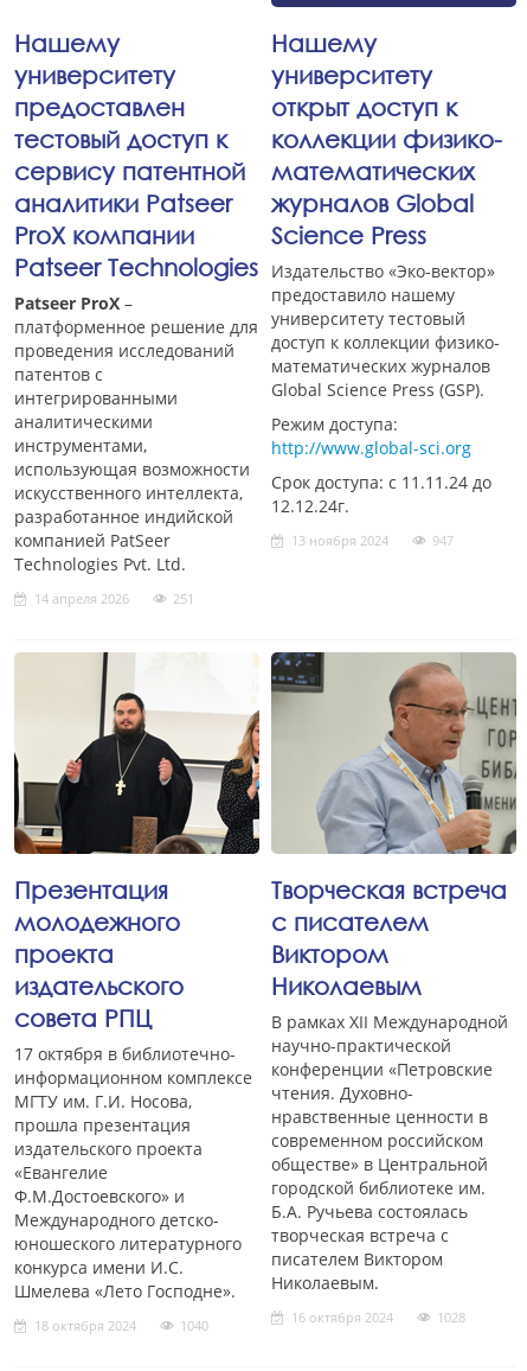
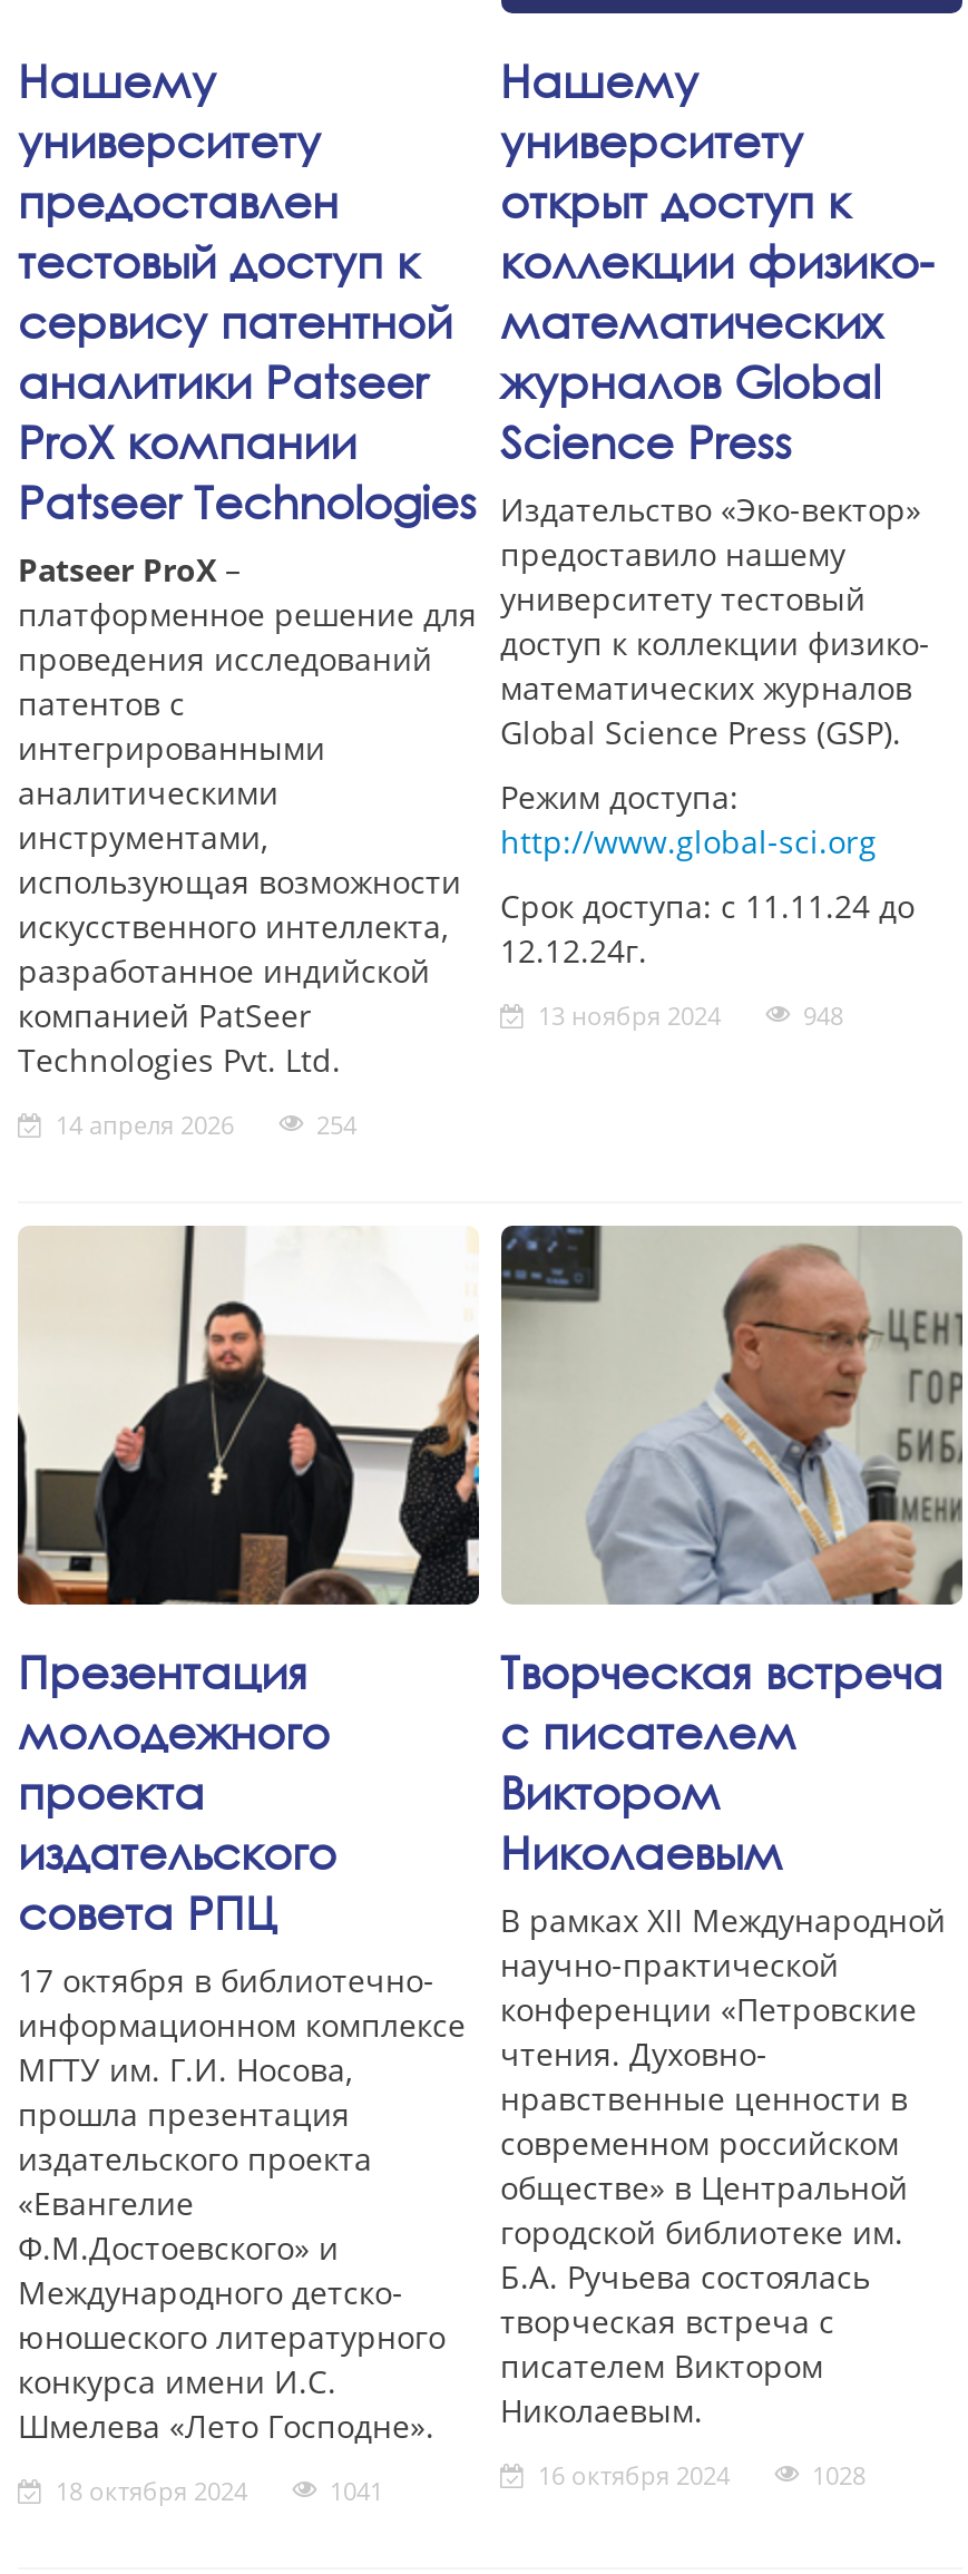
- 947
+ 948

- 251
+ 254

- 1040
+ 1041
